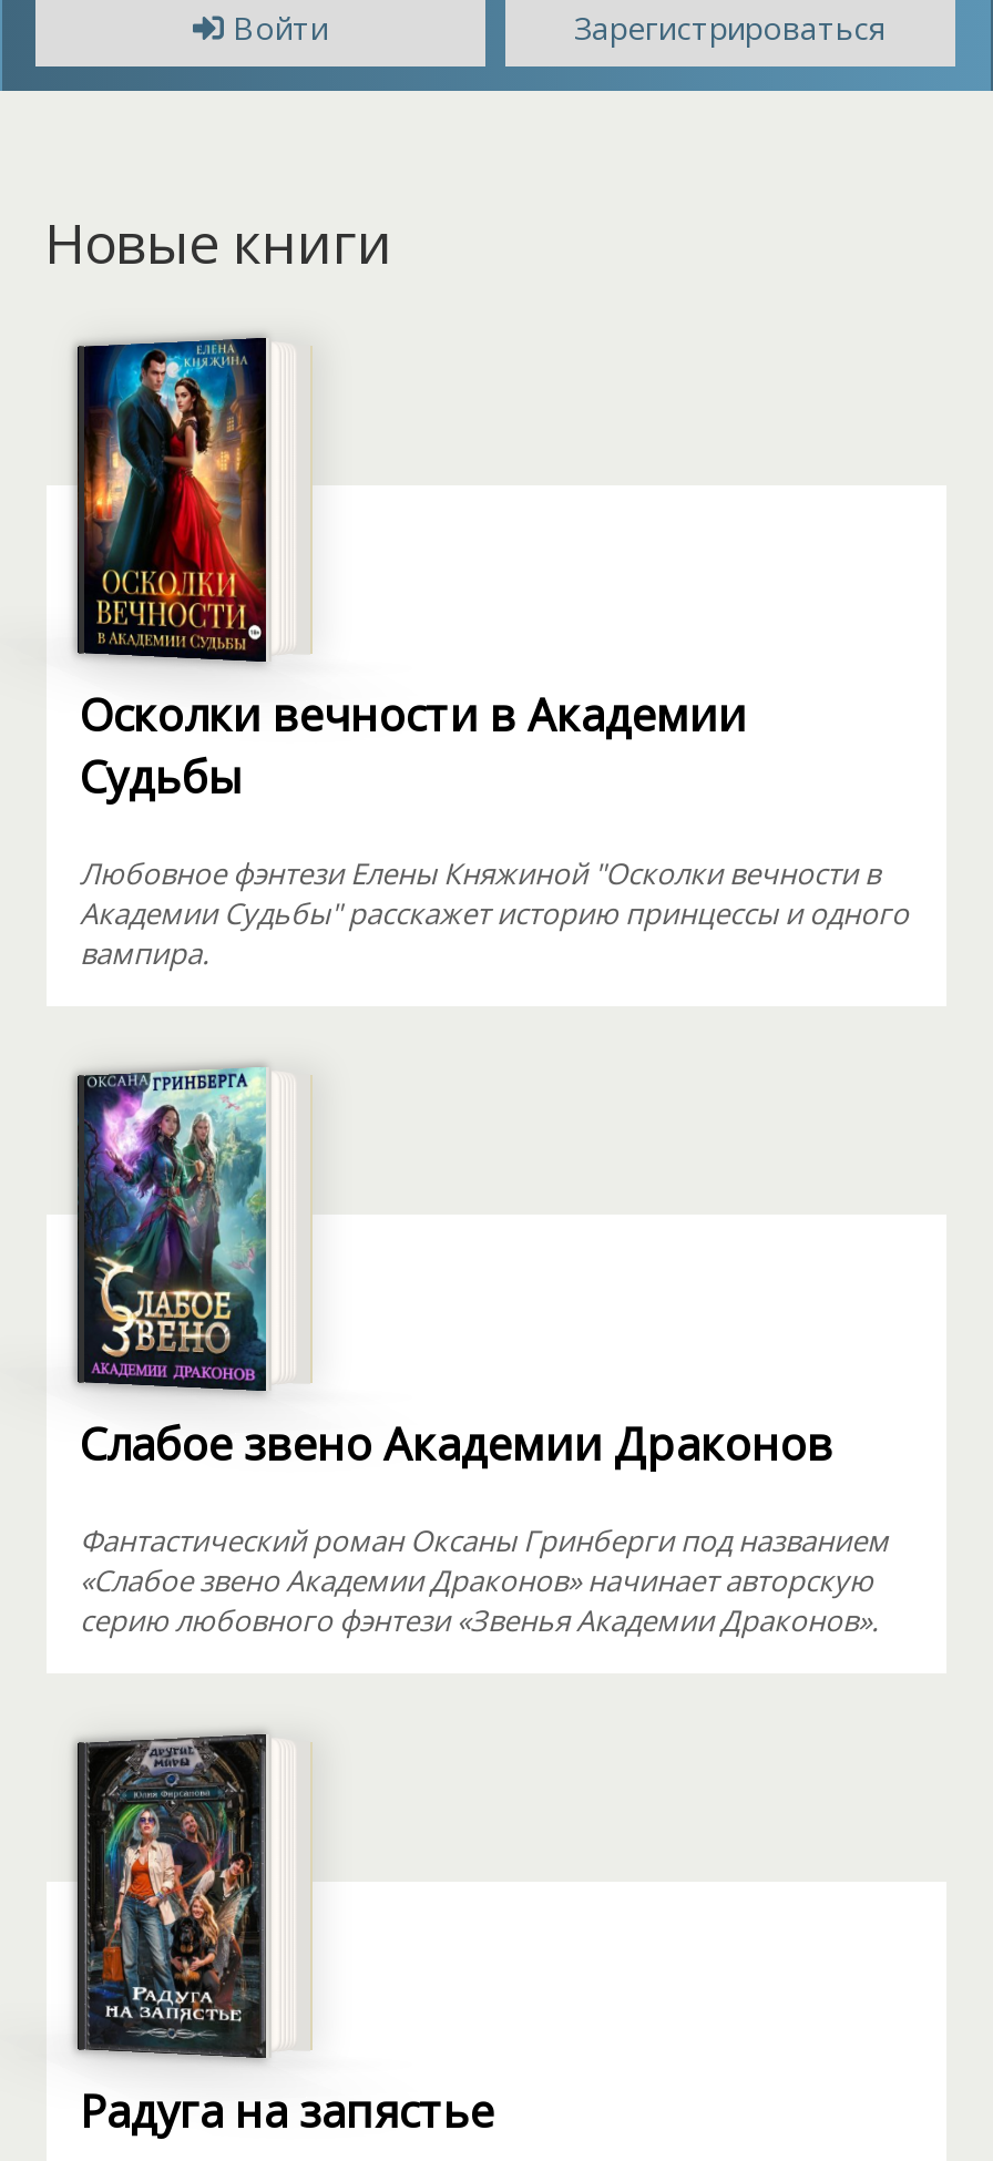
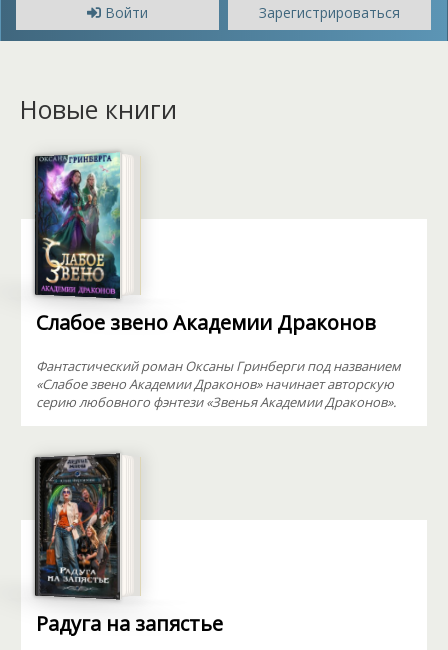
- [image]
- Осколки вечности в Академии
- Судьбы
- Любовное фэнтези Елены Княжиной "Осколки вечности в
- Академии Судьбы" расскажет историю принцессы и одного
- вампира.
